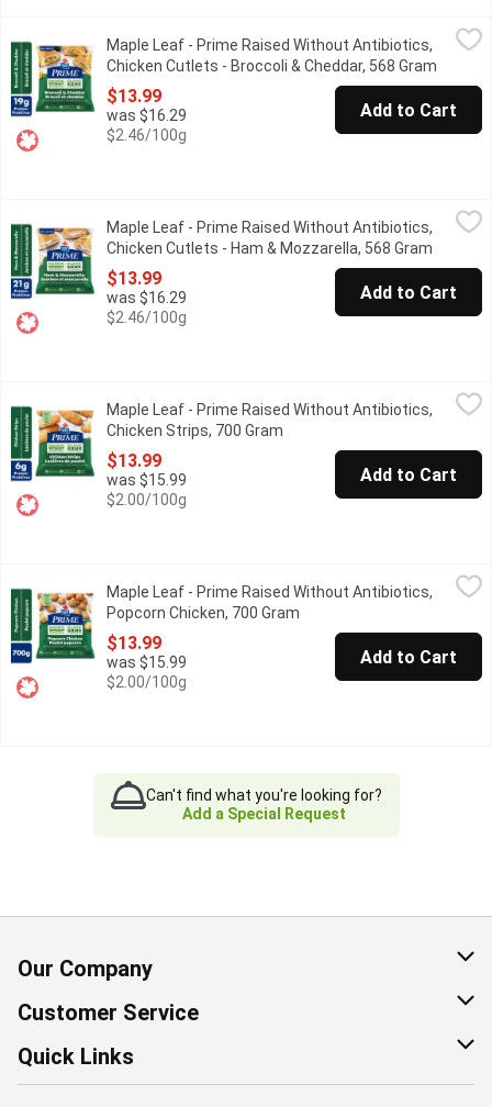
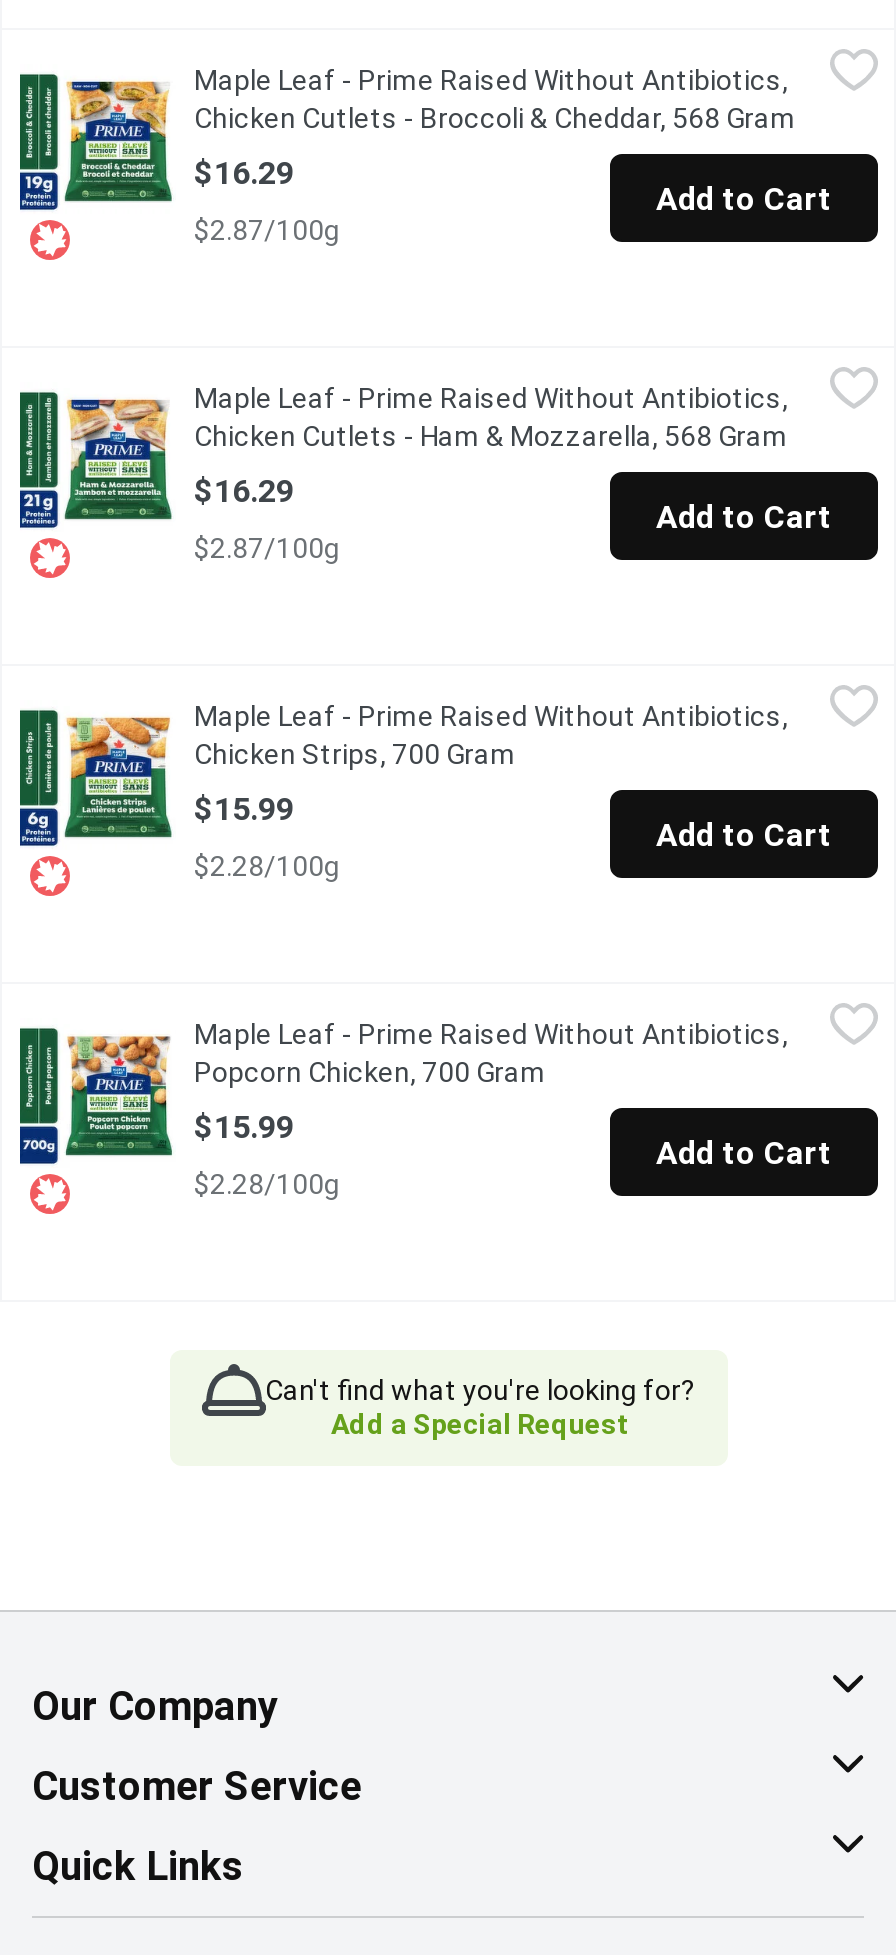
- $13.99
- was $16.29
- $2.46/100g
+ $16.29
+ $2.87/100g

- $13.99
- was $16.29
- $2.46/100g
+ $16.29
+ $2.87/100g

- $13.99
- was $15.99
- $2.00/100g
+ $15.99
+ $2.28/100g

- $13.99
- was $15.99
- $2.00/100g
+ $15.99
+ $2.28/100g
